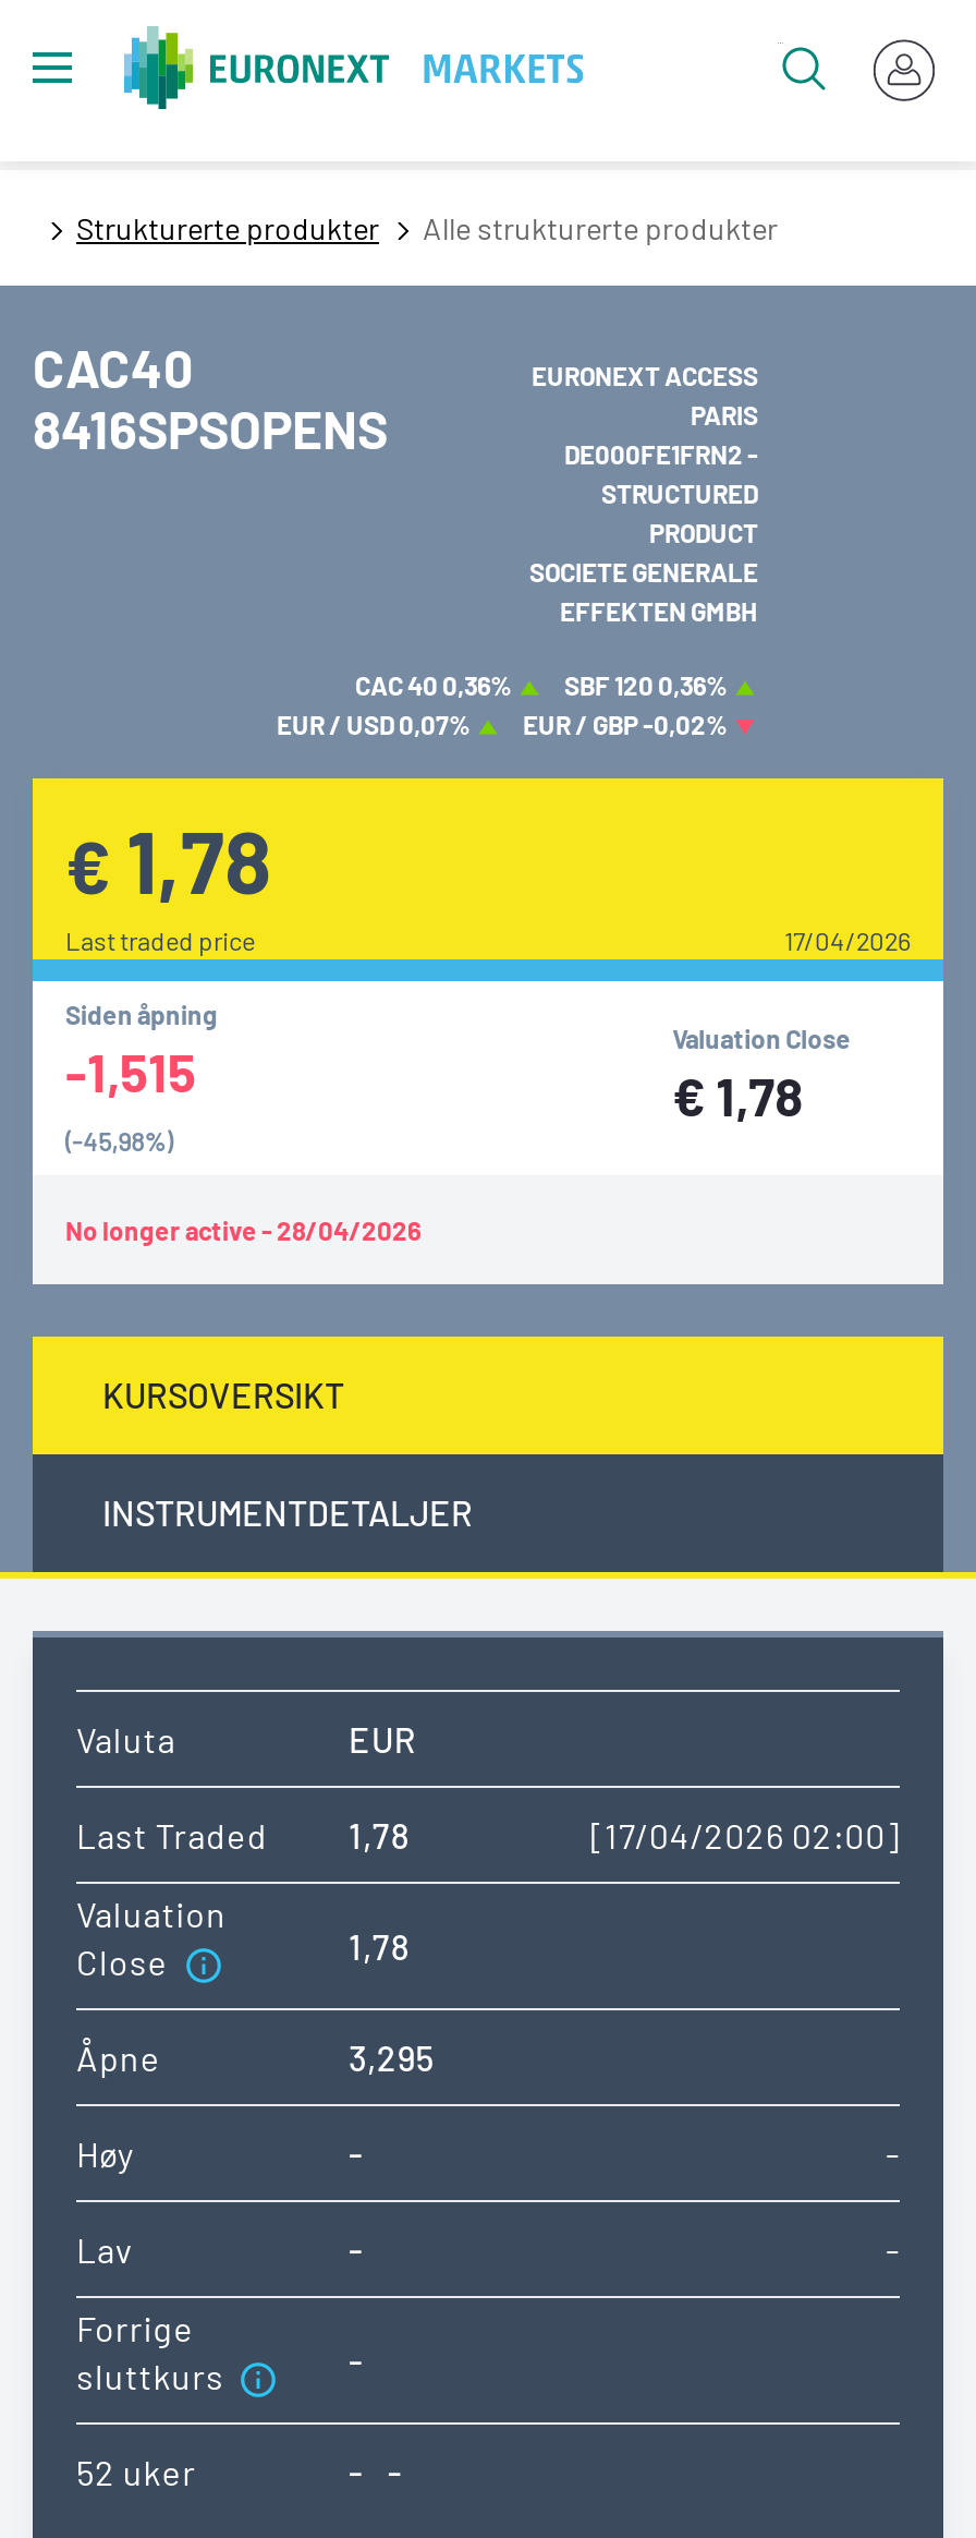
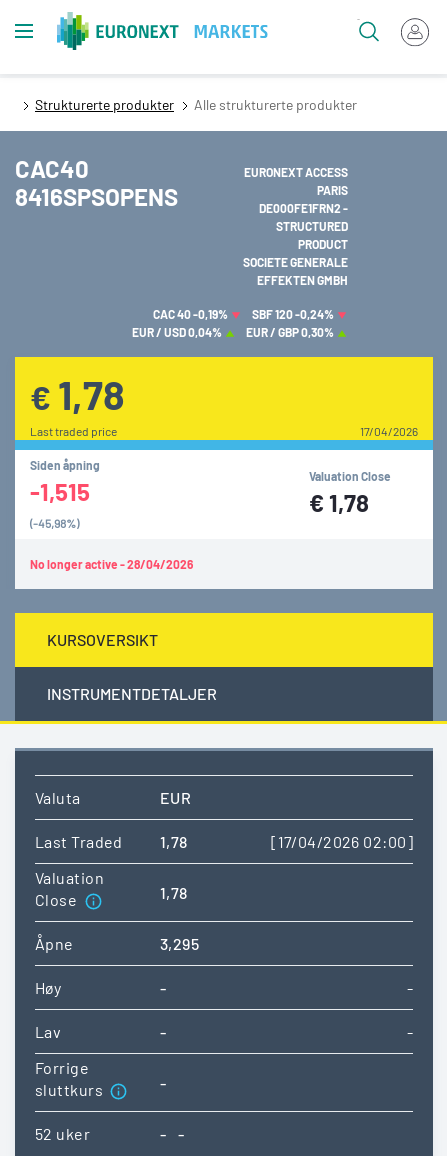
- CAC 40 0,36%
+ CAC 40 -0,19%

- SBF 120 0,36%
+ SBF 120 -0,24%

- EUR / USD 0,07%
+ EUR / USD 0,04%

- EUR / GBP -0,02%
+ EUR / GBP 0,30%
